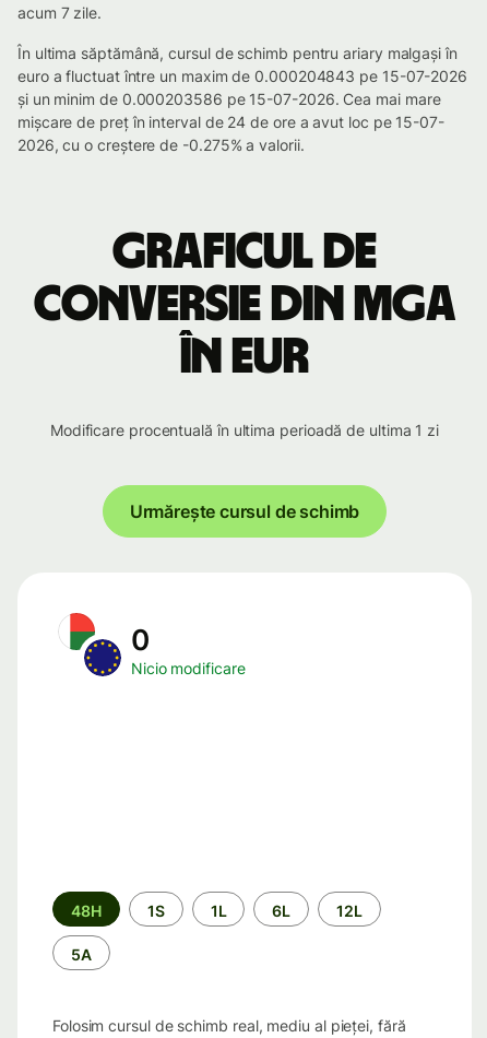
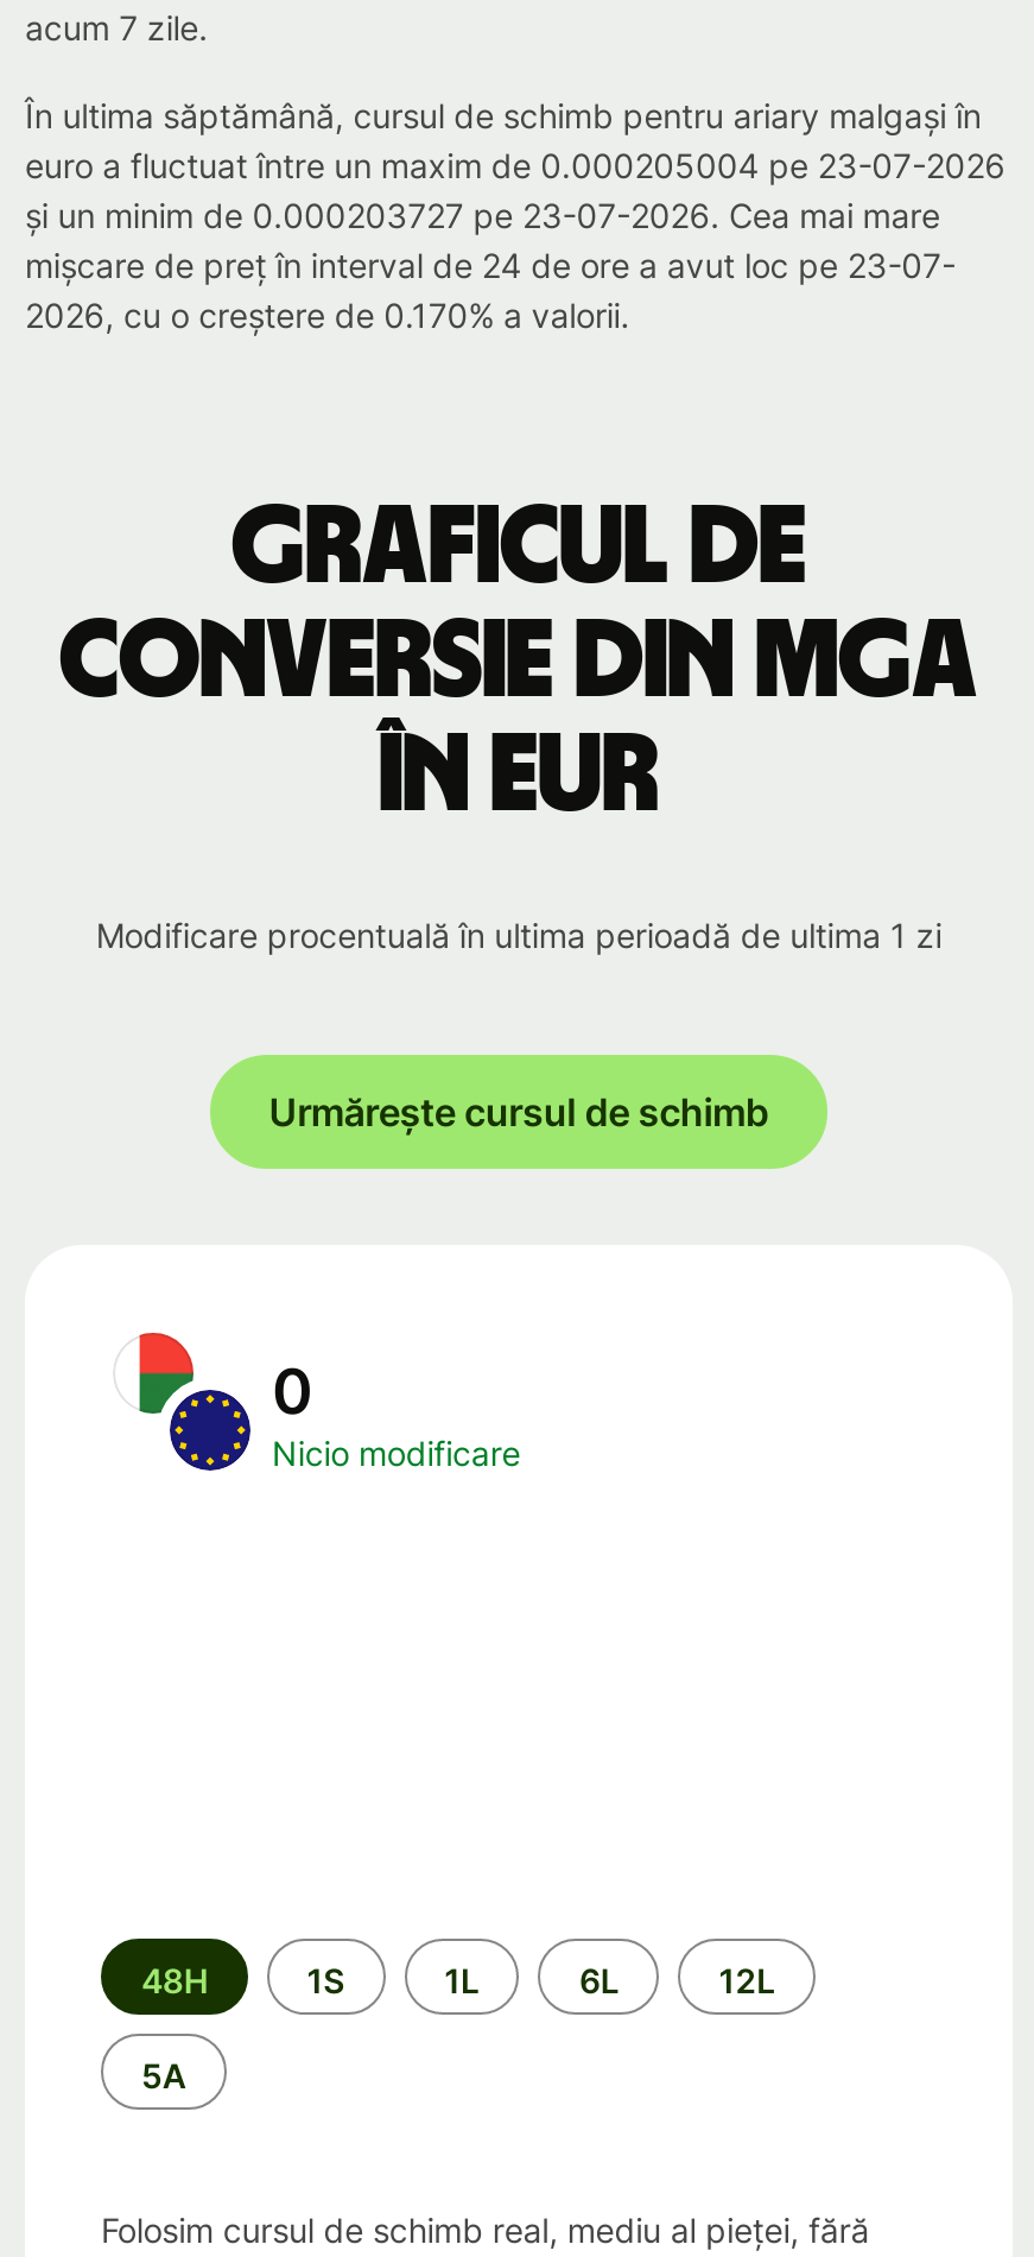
- euro a fluctuat între un maxim de 0.000204843 pe 15-07-2026
+ euro a fluctuat între un maxim de 0.000205004 pe 23-07-2026

- și un minim de 0.000203586 pe 15-07-2026. Cea mai mare
+ și un minim de 0.000203727 pe 23-07-2026. Cea mai mare

- mișcare de preț în interval de 24 de ore a avut loc pe 15-07-
+ mișcare de preț în interval de 24 de ore a avut loc pe 23-07-

- 2026, cu o creștere de -0.275% a valorii.
+ 2026, cu o creștere de 0.170% a valorii.
